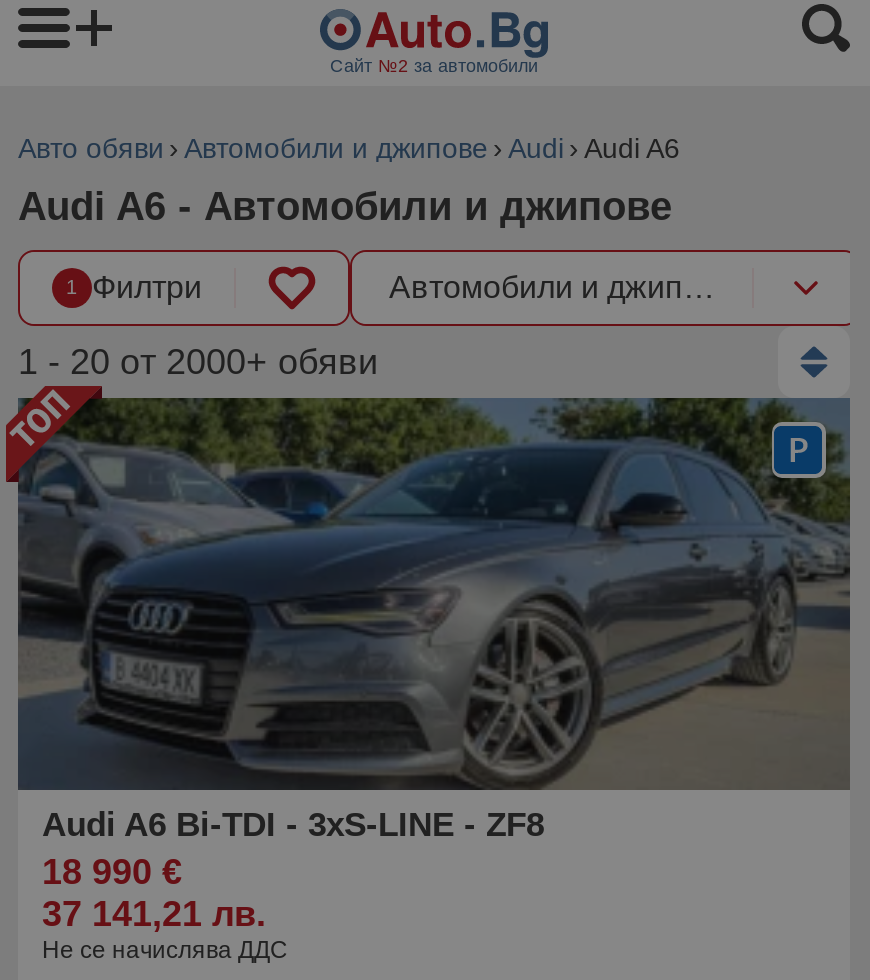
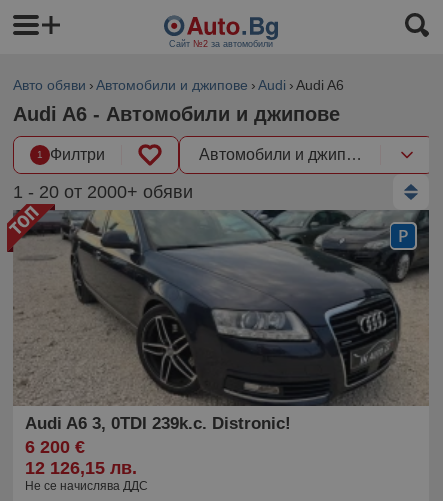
- [image]
- Audi A6 Bi-TDI - 3xS-LINE - ZF8
- 18 990 €
- 37 141,21 лв.
+ [image]
+ Audi A6 3, 0TDI 239k.c. Distronic!
+ 6 200 €
+ 12 126,15 лв.
